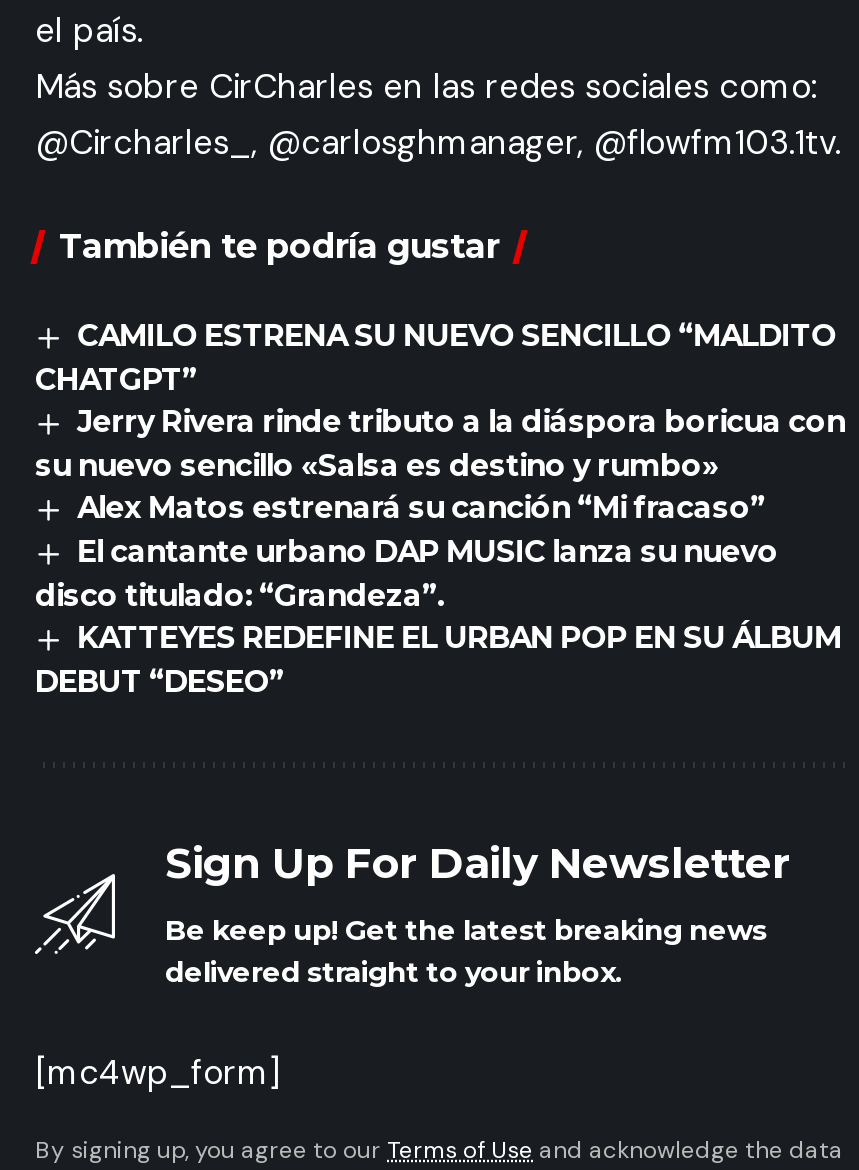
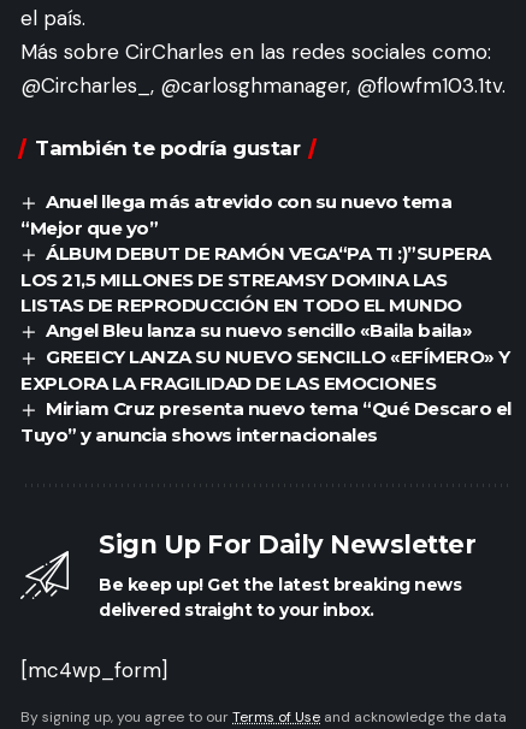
- CAMILO ESTRENA SU NUEVO SENCILLO “MALDITO
- CHATGPT”
- Jerry Rivera rinde tributo a la diáspora boricua con
- su nuevo sencillo «Salsa es destino y rumbo»
- Alex Matos estrenará su canción “Mi fracaso”
- El cantante urbano DAP MUSIC lanza su nuevo
- disco titulado: “Grandeza”.
- KATTEYES REDEFINE EL URBAN POP EN SU ÁLBUM
- DEBUT “DESEO”
+ Anuel llega más atrevido con su nuevo tema
+ “Mejor que yo”
+ ÁLBUM DEBUT DE RAMÓN VEGA“PA TI :)”SUPERA
+ LOS 21,5 MILLONES DE STREAMSY DOMINA LAS
+ LISTAS DE REPRODUCCIÓN EN TODO EL MUNDO
+ Angel Bleu lanza su nuevo sencillo «Baila baila»
+ GREEICY LANZA SU NUEVO SENCILLO «EFÍMERO» Y
+ EXPLORA LA FRAGILIDAD DE LAS EMOCIONES
+ Miriam Cruz presenta nuevo tema “Qué Descaro el
+ Tuyo” y anuncia shows internacionales
